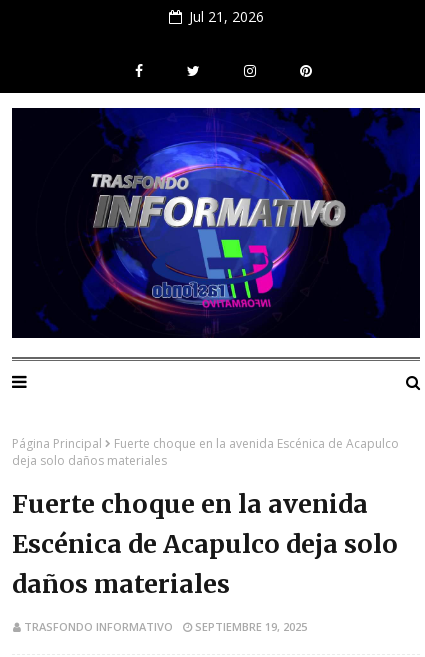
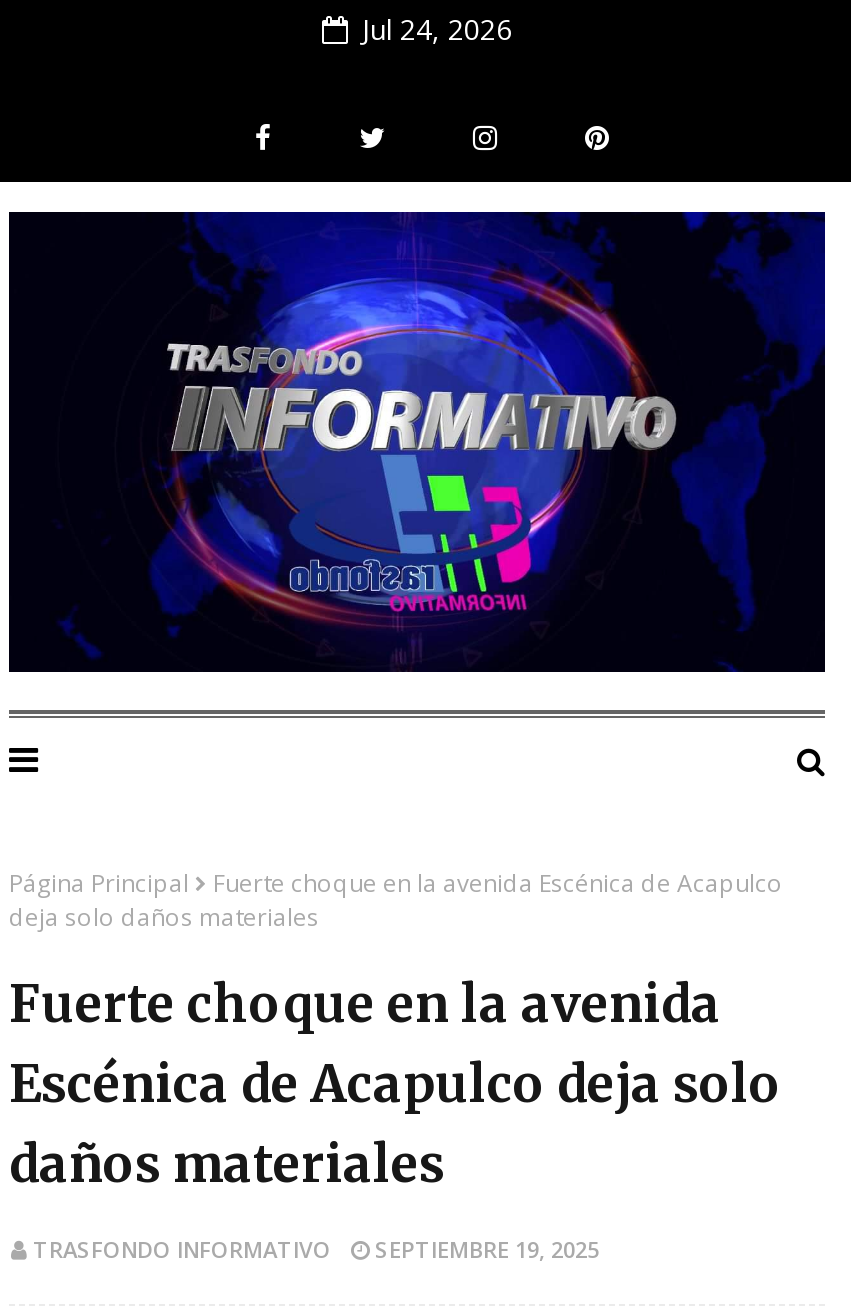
- Jul 21, 2026
+ Jul 24, 2026
